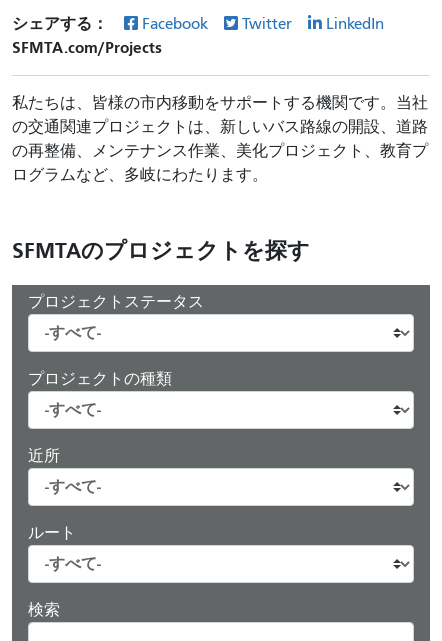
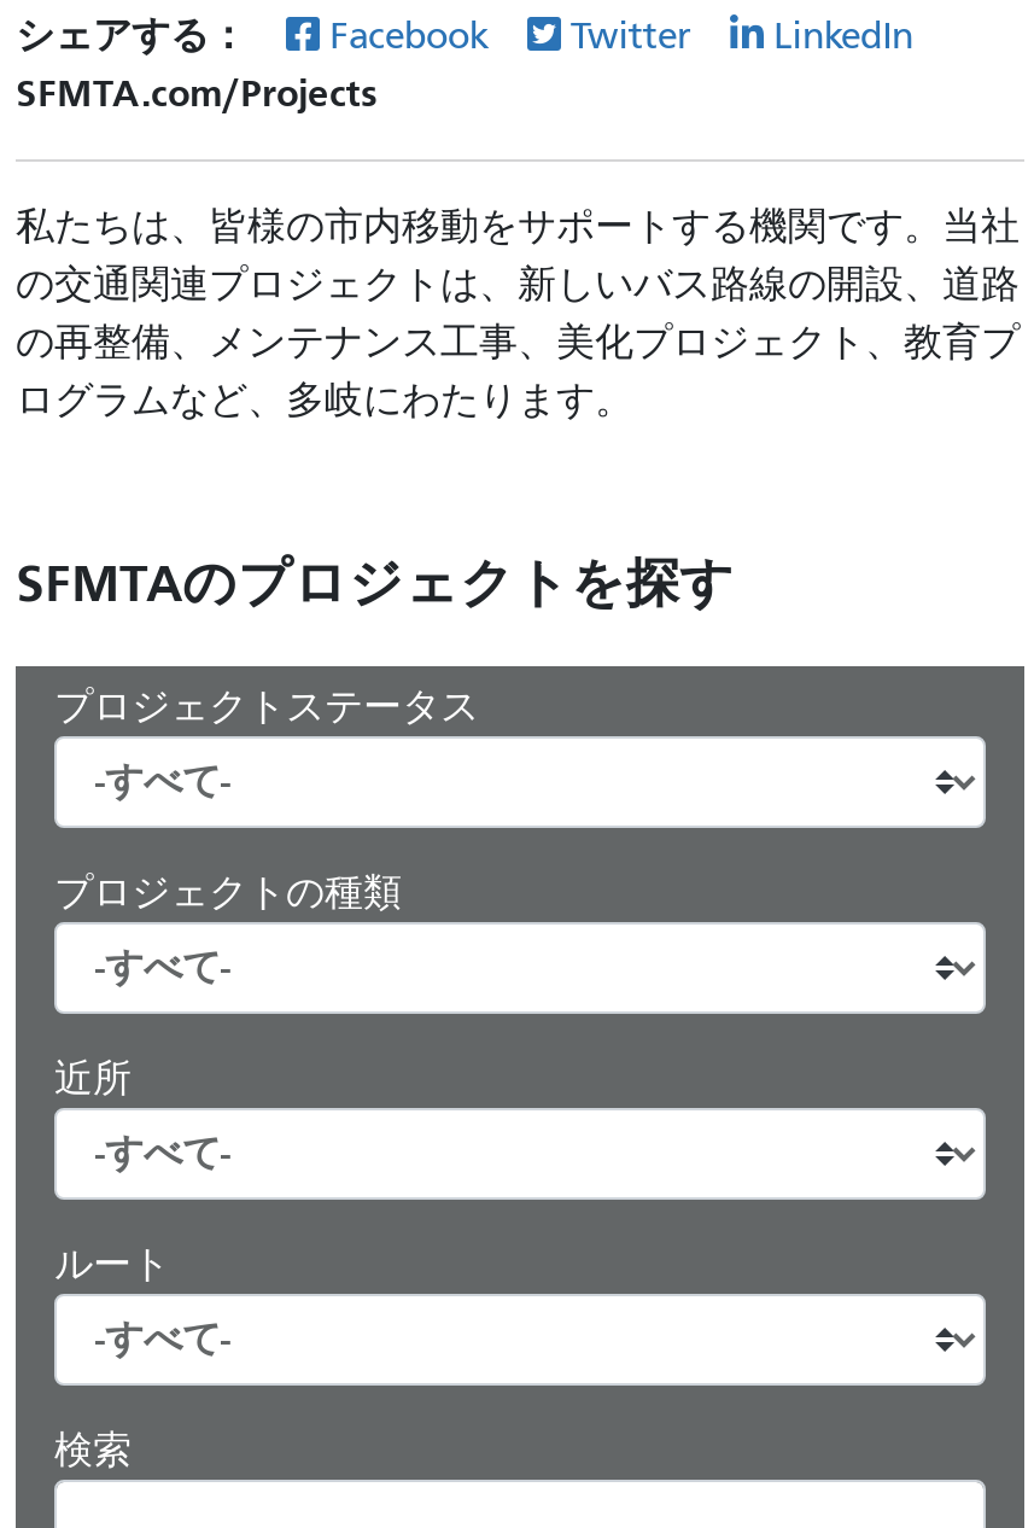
- の再整備、メンテナンス作業、美化プロジェクト、教育プ
+ の再整備、メンテナンス工事、美化プロジェクト、教育プ
